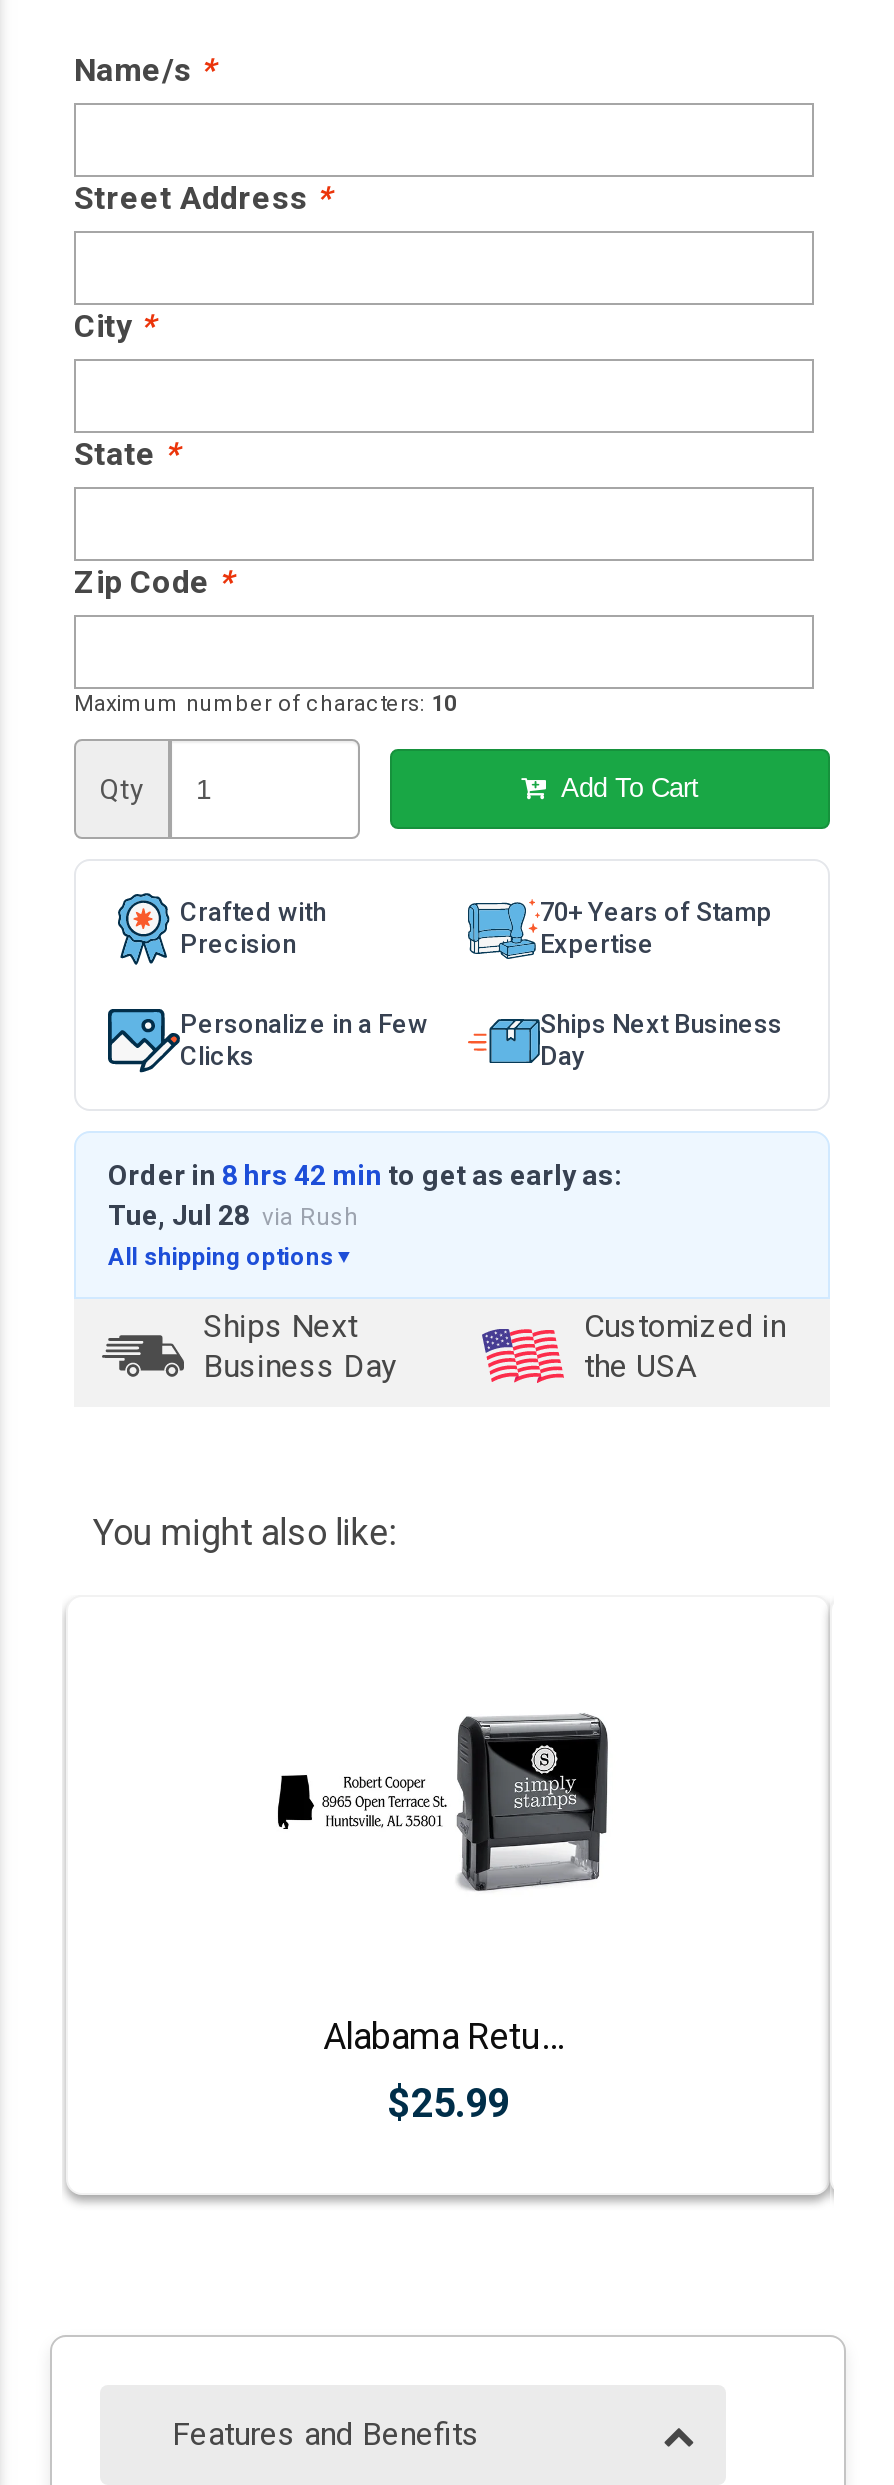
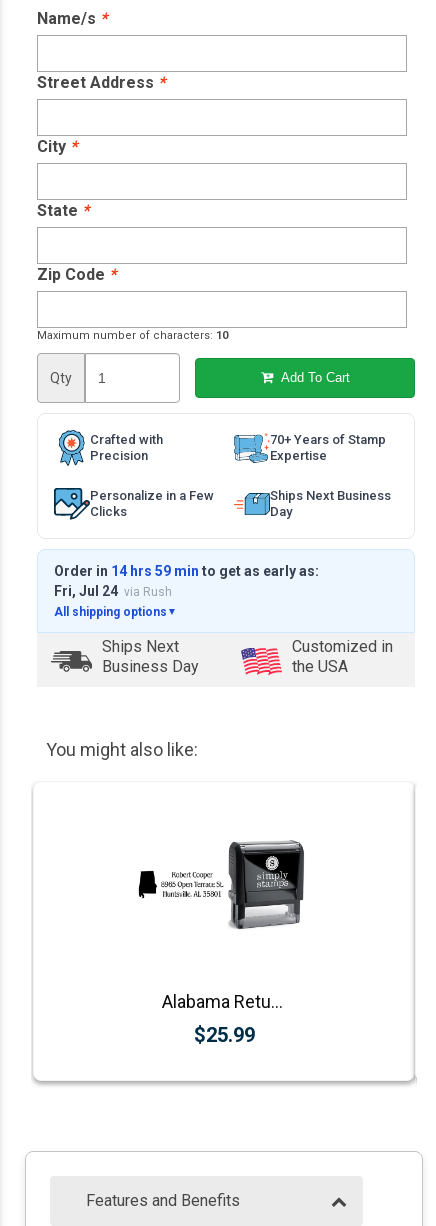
- Order in 8 hrs 42 min to get as early as:
+ Order in 14 hrs 59 min to get as early as:

- Tue, Jul 28 via Rush
+ Fri, Jul 24 via Rush
